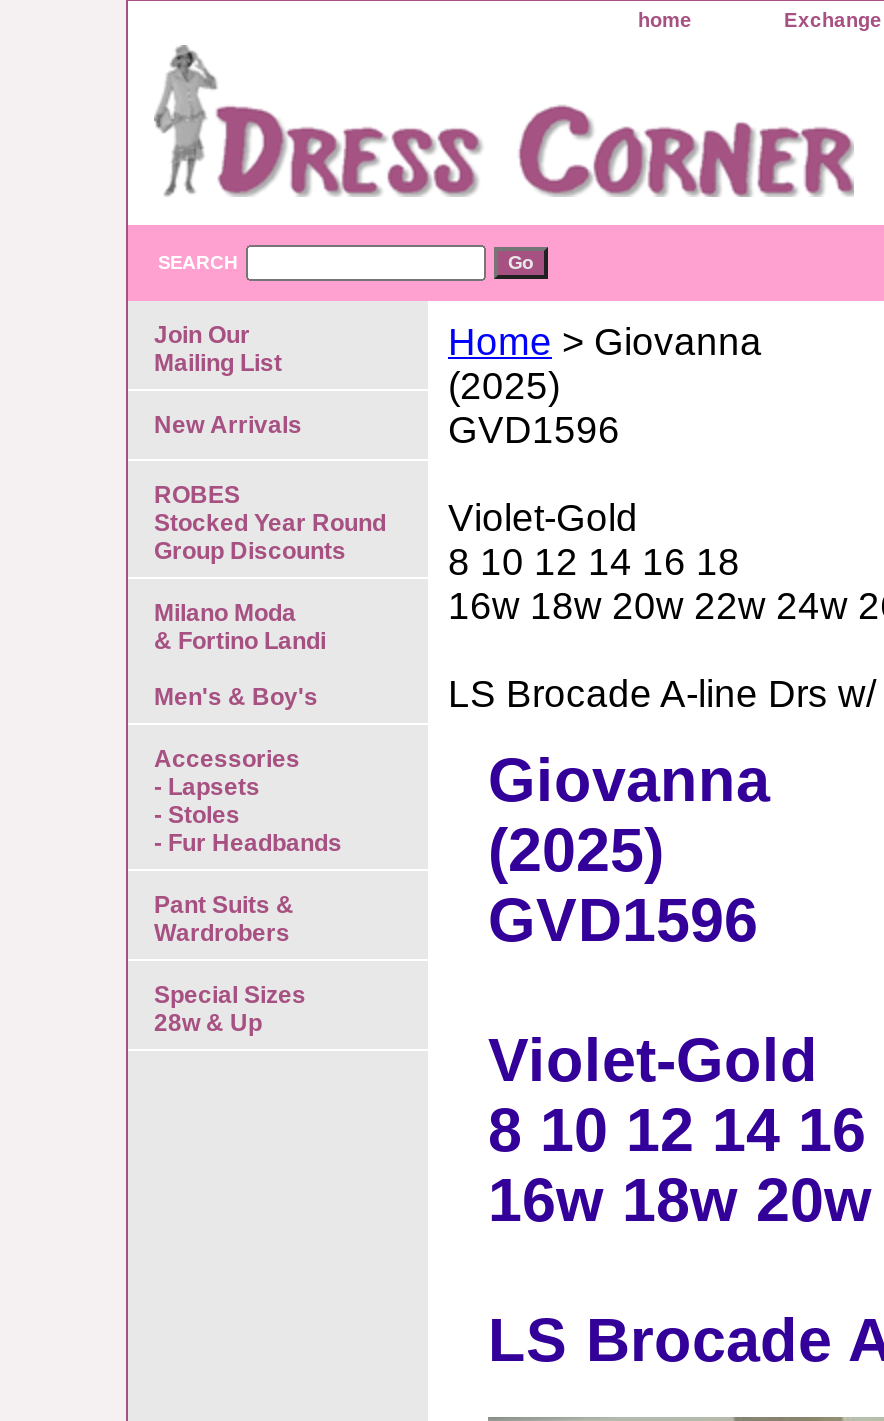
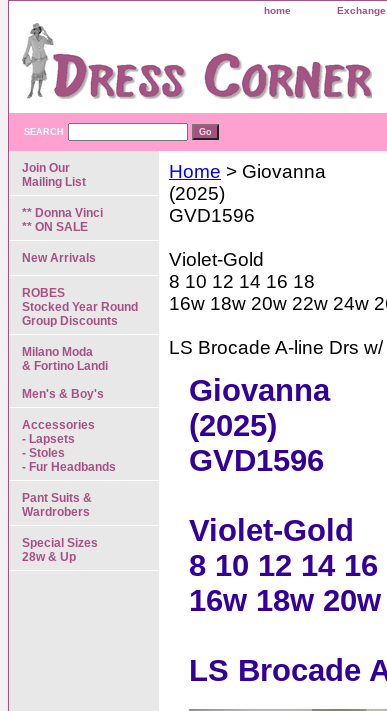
moved down: New Arrivals | ROBES | Stocked Year Round | ... | Special Sizes | 28w & Up

+ ** Donna Vinci
+ ** ON SALE
